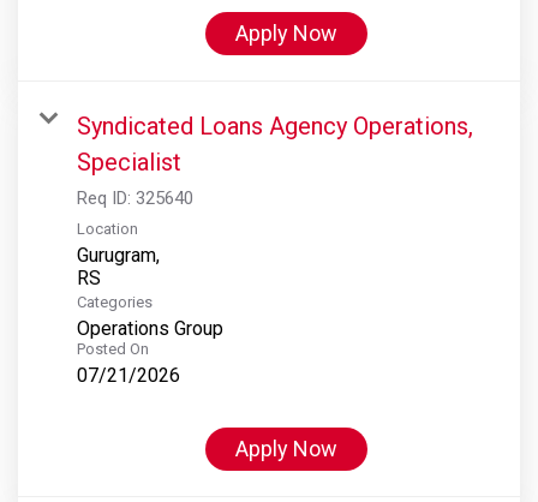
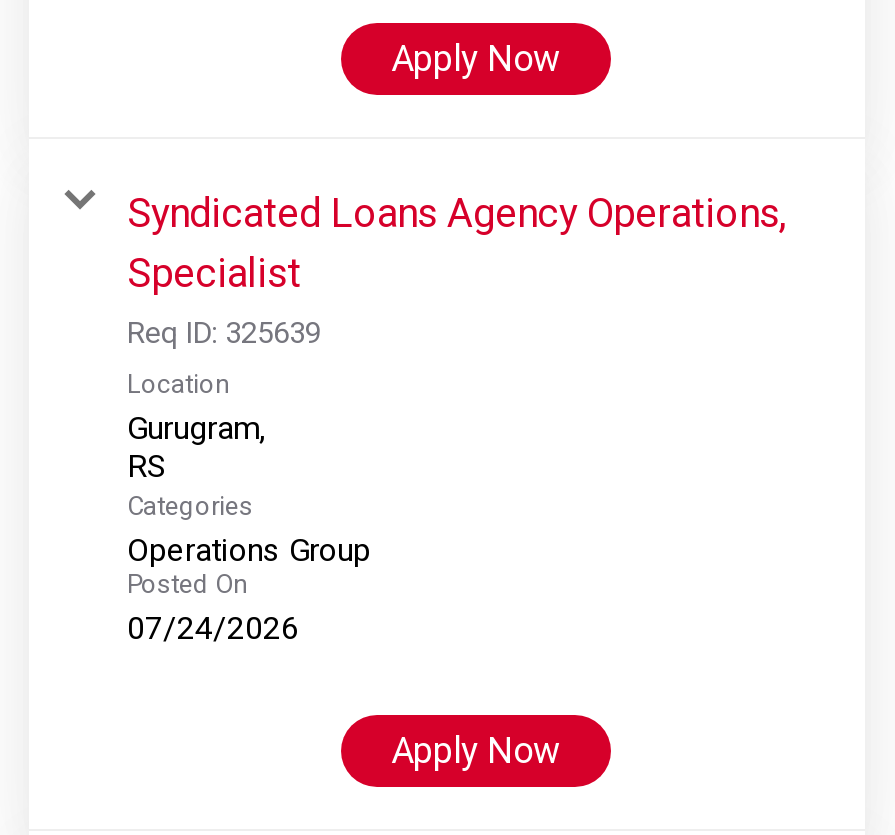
- Req ID: 325640
+ Req ID: 325639

- 07/21/2026
+ 07/24/2026
